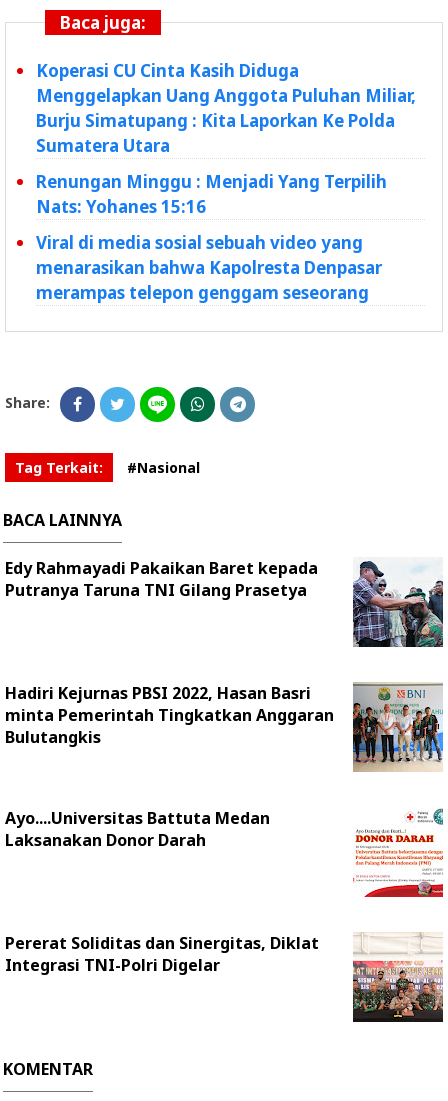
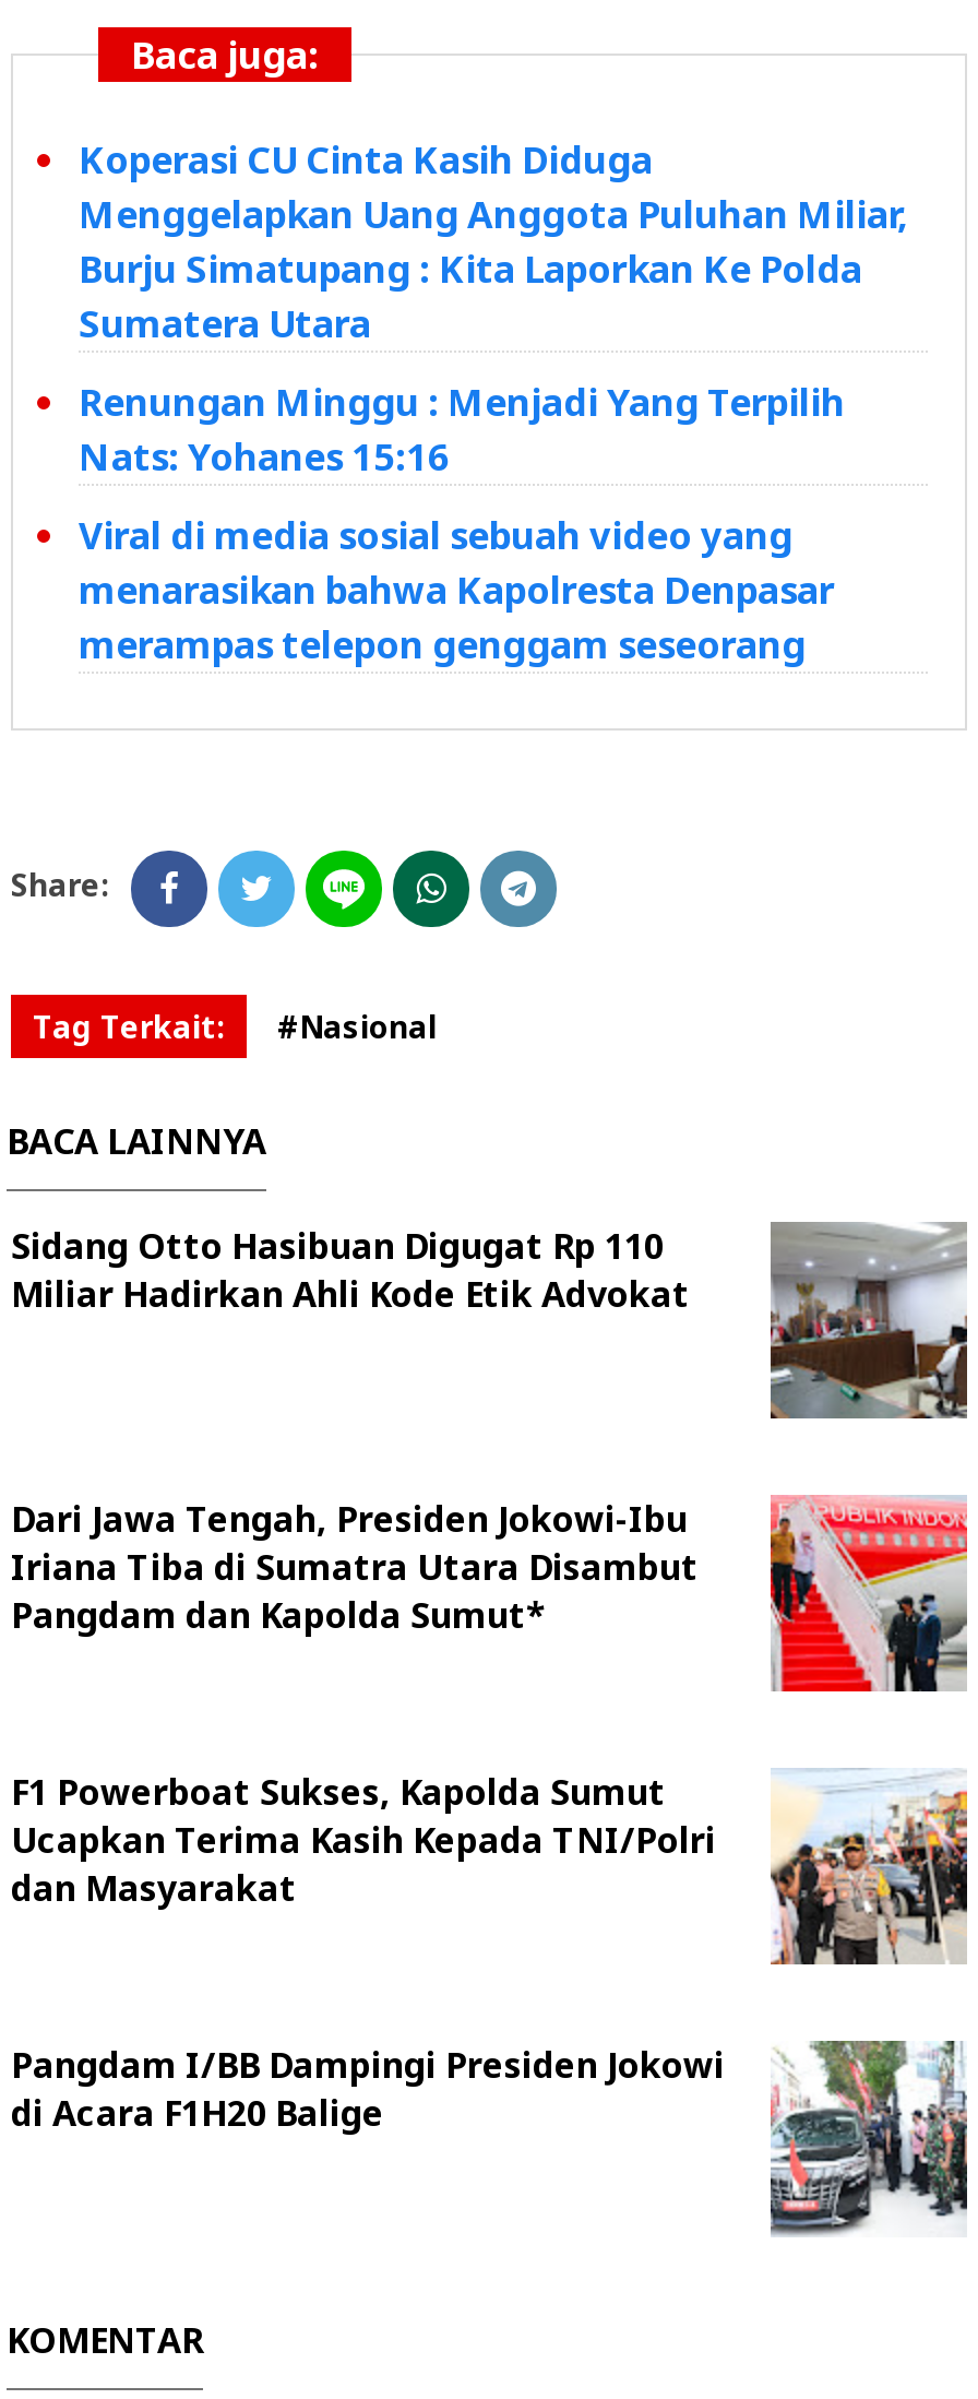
- [image]
- Edy Rahmayadi Pakaikan Baret kepada
- Putranya Taruna TNI Gilang Prasetya
+ [image]
+ Sidang Otto Hasibuan Digugat Rp 110
+ Miliar Hadirkan Ahli Kode Etik Advokat

- [image]
- Hadiri Kejurnas PBSI 2022, Hasan Basri
- minta Pemerintah Tingkatkan Anggaran
- Bulutangkis
+ [image]
+ Dari Jawa Tengah, Presiden Jokowi-Ibu
+ Iriana Tiba di Sumatra Utara Disambut
+ Pangdam dan Kapolda Sumut*

- Ayo....Universitas Battuta Medan
- Laksanakan Donor Darah
+ F1 Powerboat Sukses, Kapolda Sumut
+ Ucapkan Terima Kasih Kepada TNI/Polri
+ dan Masyarakat

- [image]
+ [image]

- [image]
- Pererat Soliditas dan Sinergitas, Diklat
- Integrasi TNI-Polri Digelar
+ [image]
+ Pangdam I/BB Dampingi Presiden Jokowi
+ di Acara F1H20 Balige
